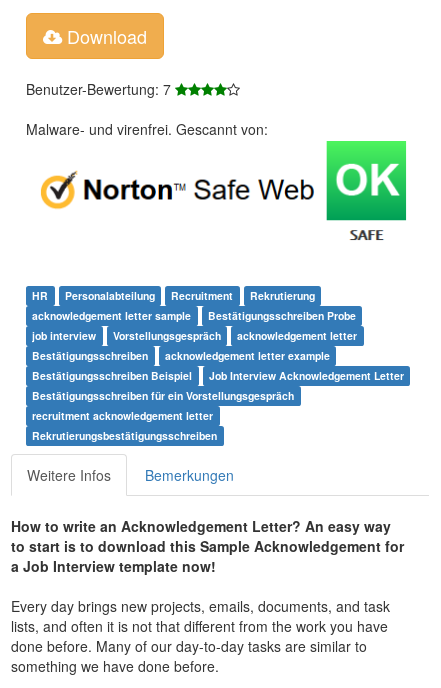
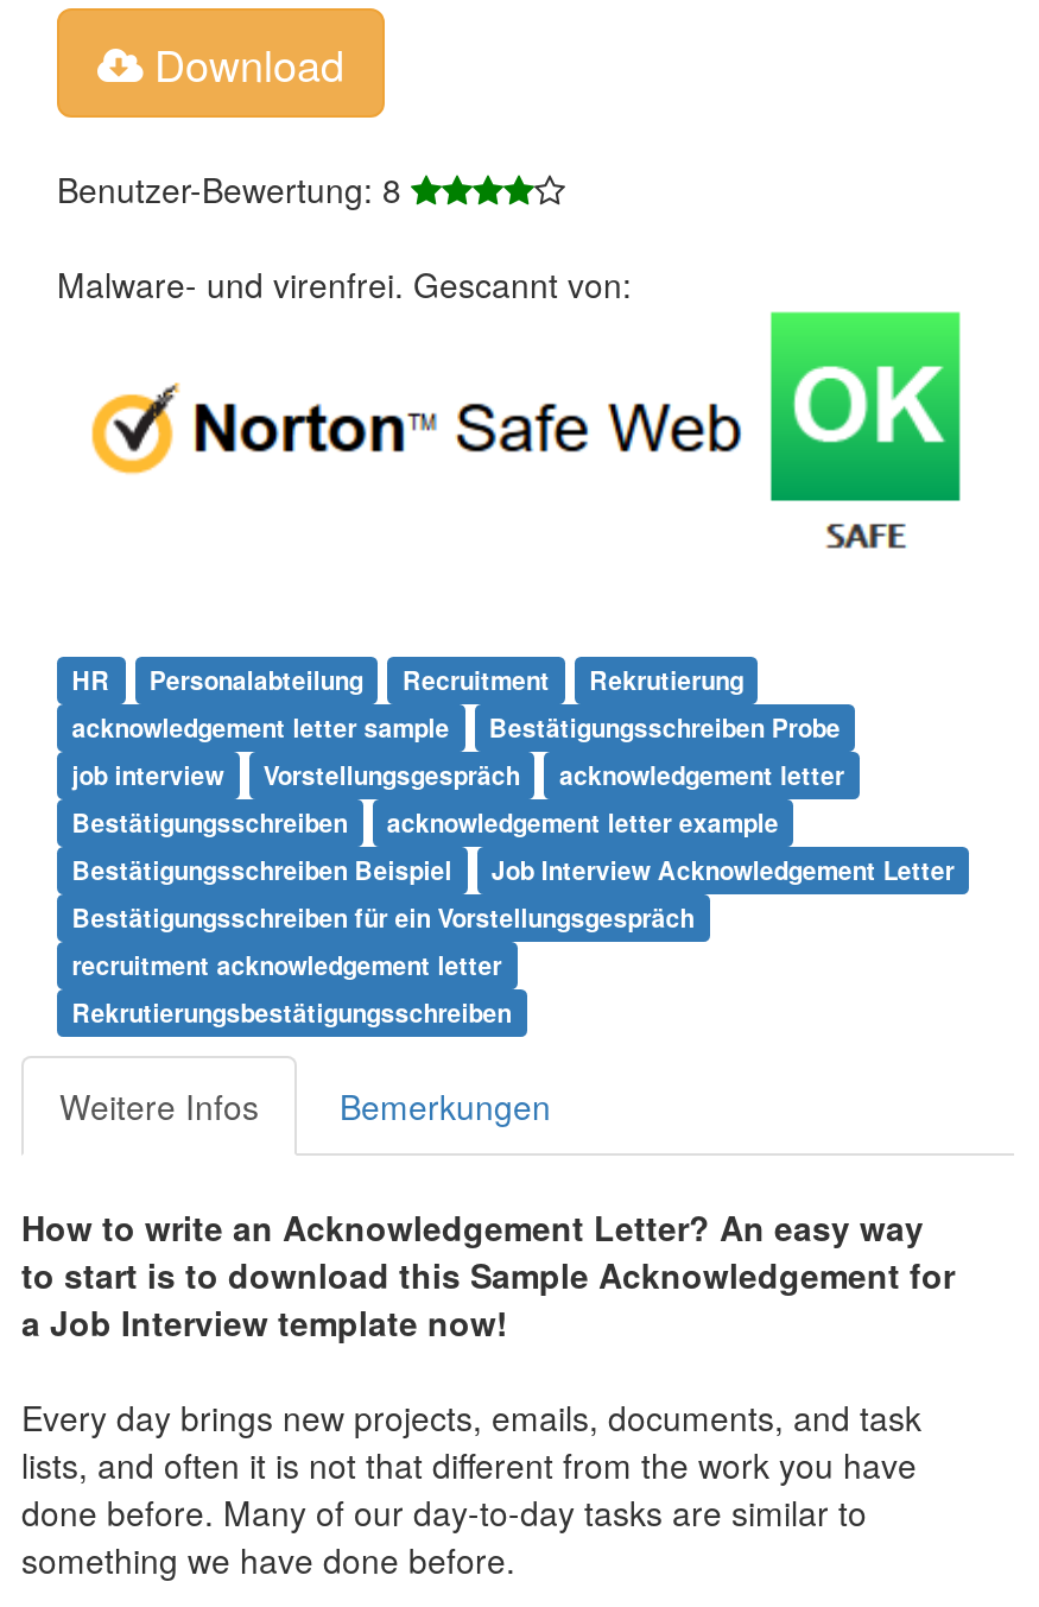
- Benutzer-Bewertung: 7
+ Benutzer-Bewertung: 8
